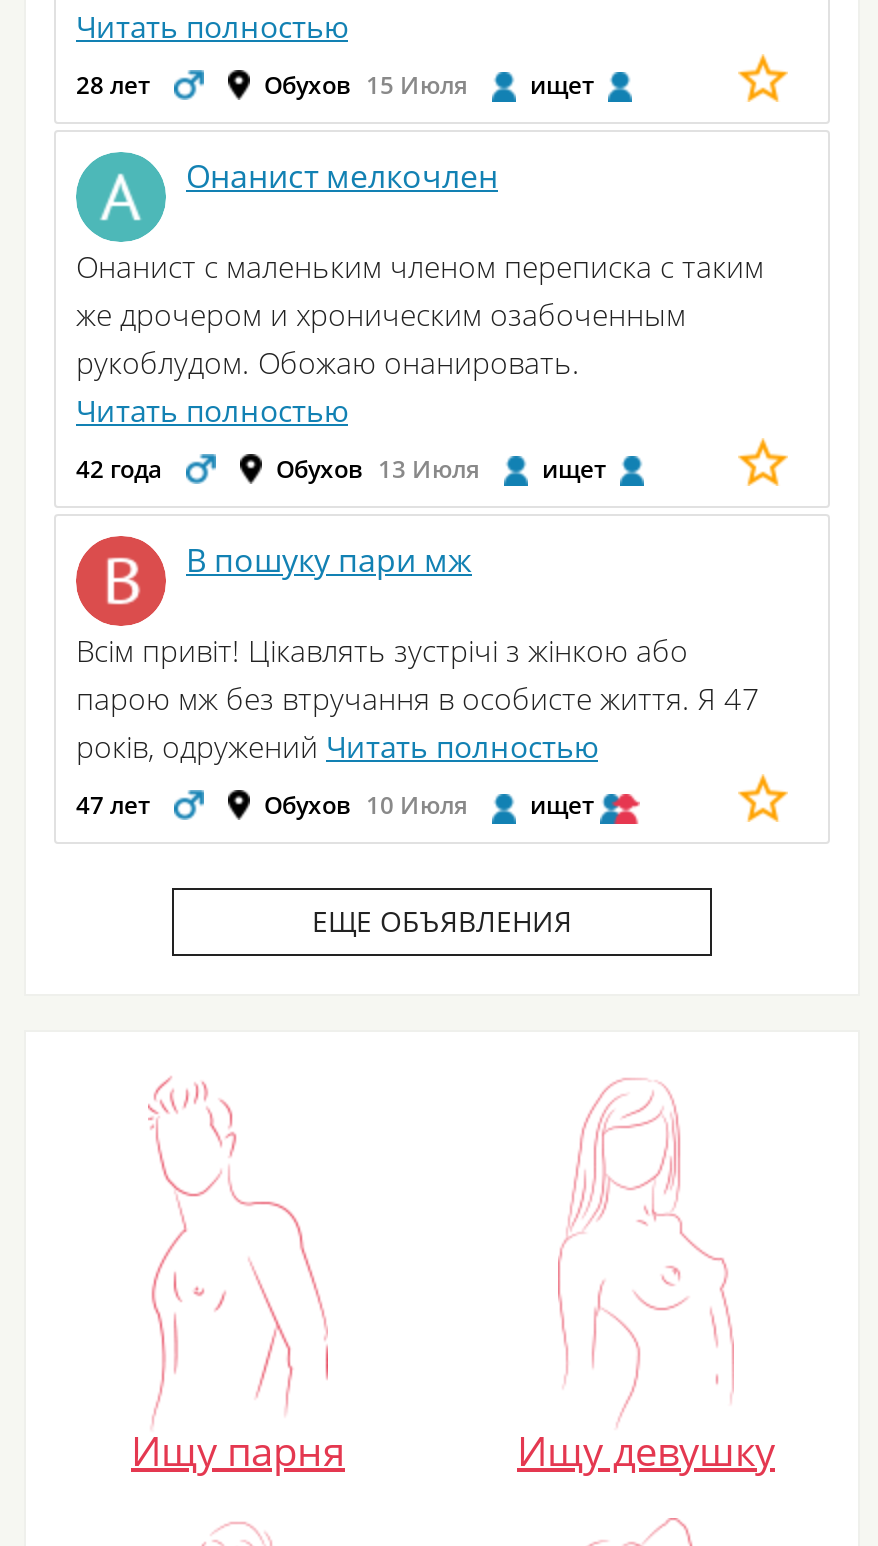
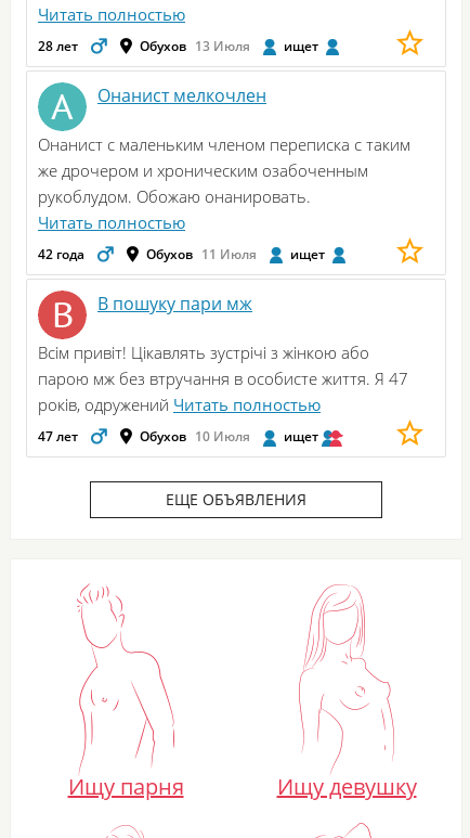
- Обухов 15 Июля ищет
+ Обухов 13 Июля ищет

- Обухов 13 Июля ищет
+ Обухов 11 Июля ищет
